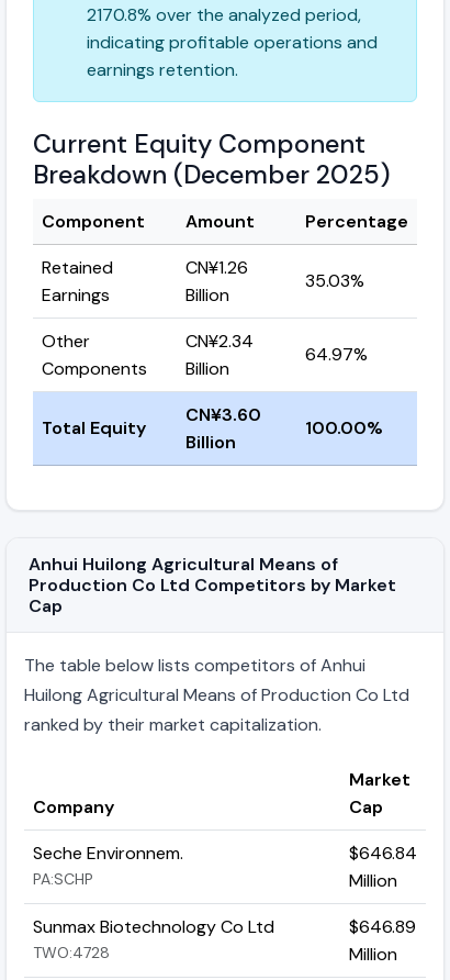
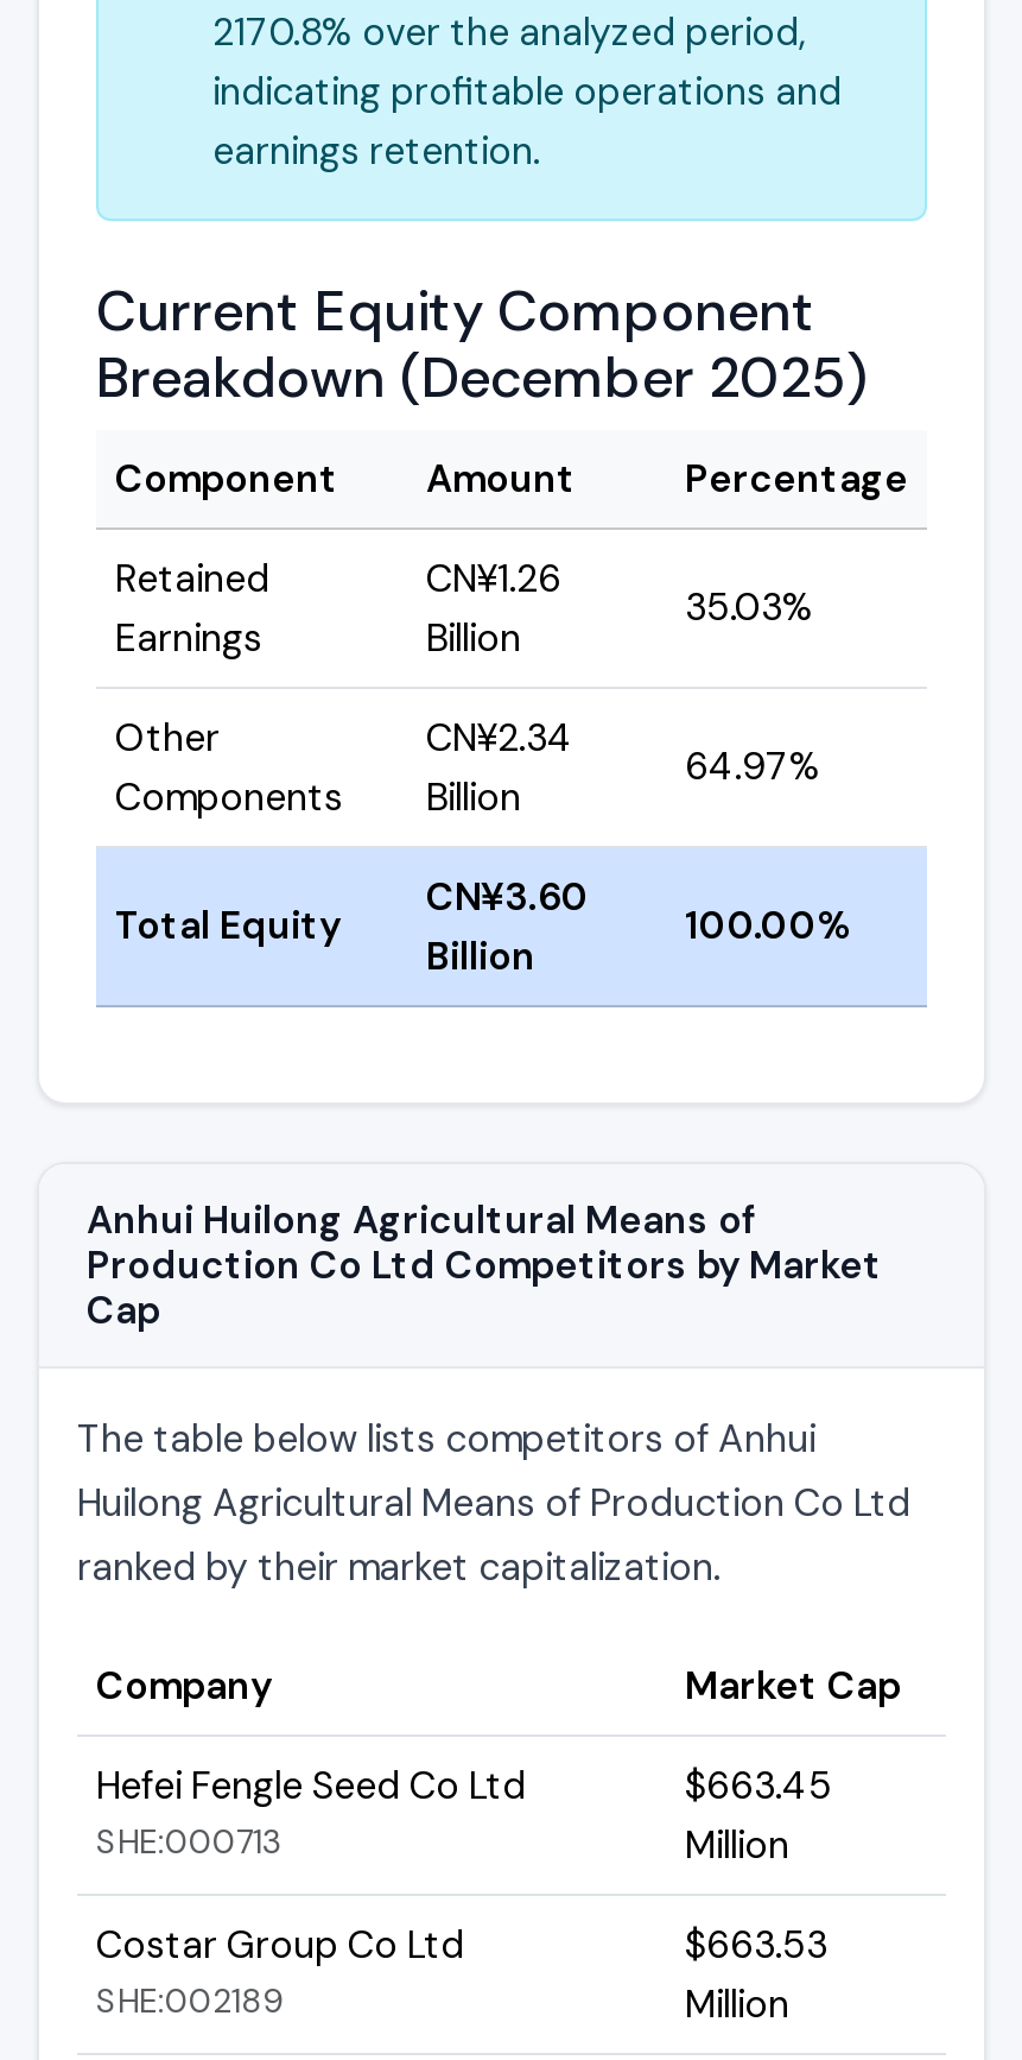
- Seche Environnem.
- PA:SCHP
+ Hefei Fengle Seed Co Ltd
+ SHE:000713

- $646.84
+ $663.45

- Sunmax Biotechnology Co Ltd
- TWO:4728
+ Costar Group Co Ltd
+ SHE:002189

- $646.89
+ $663.53
